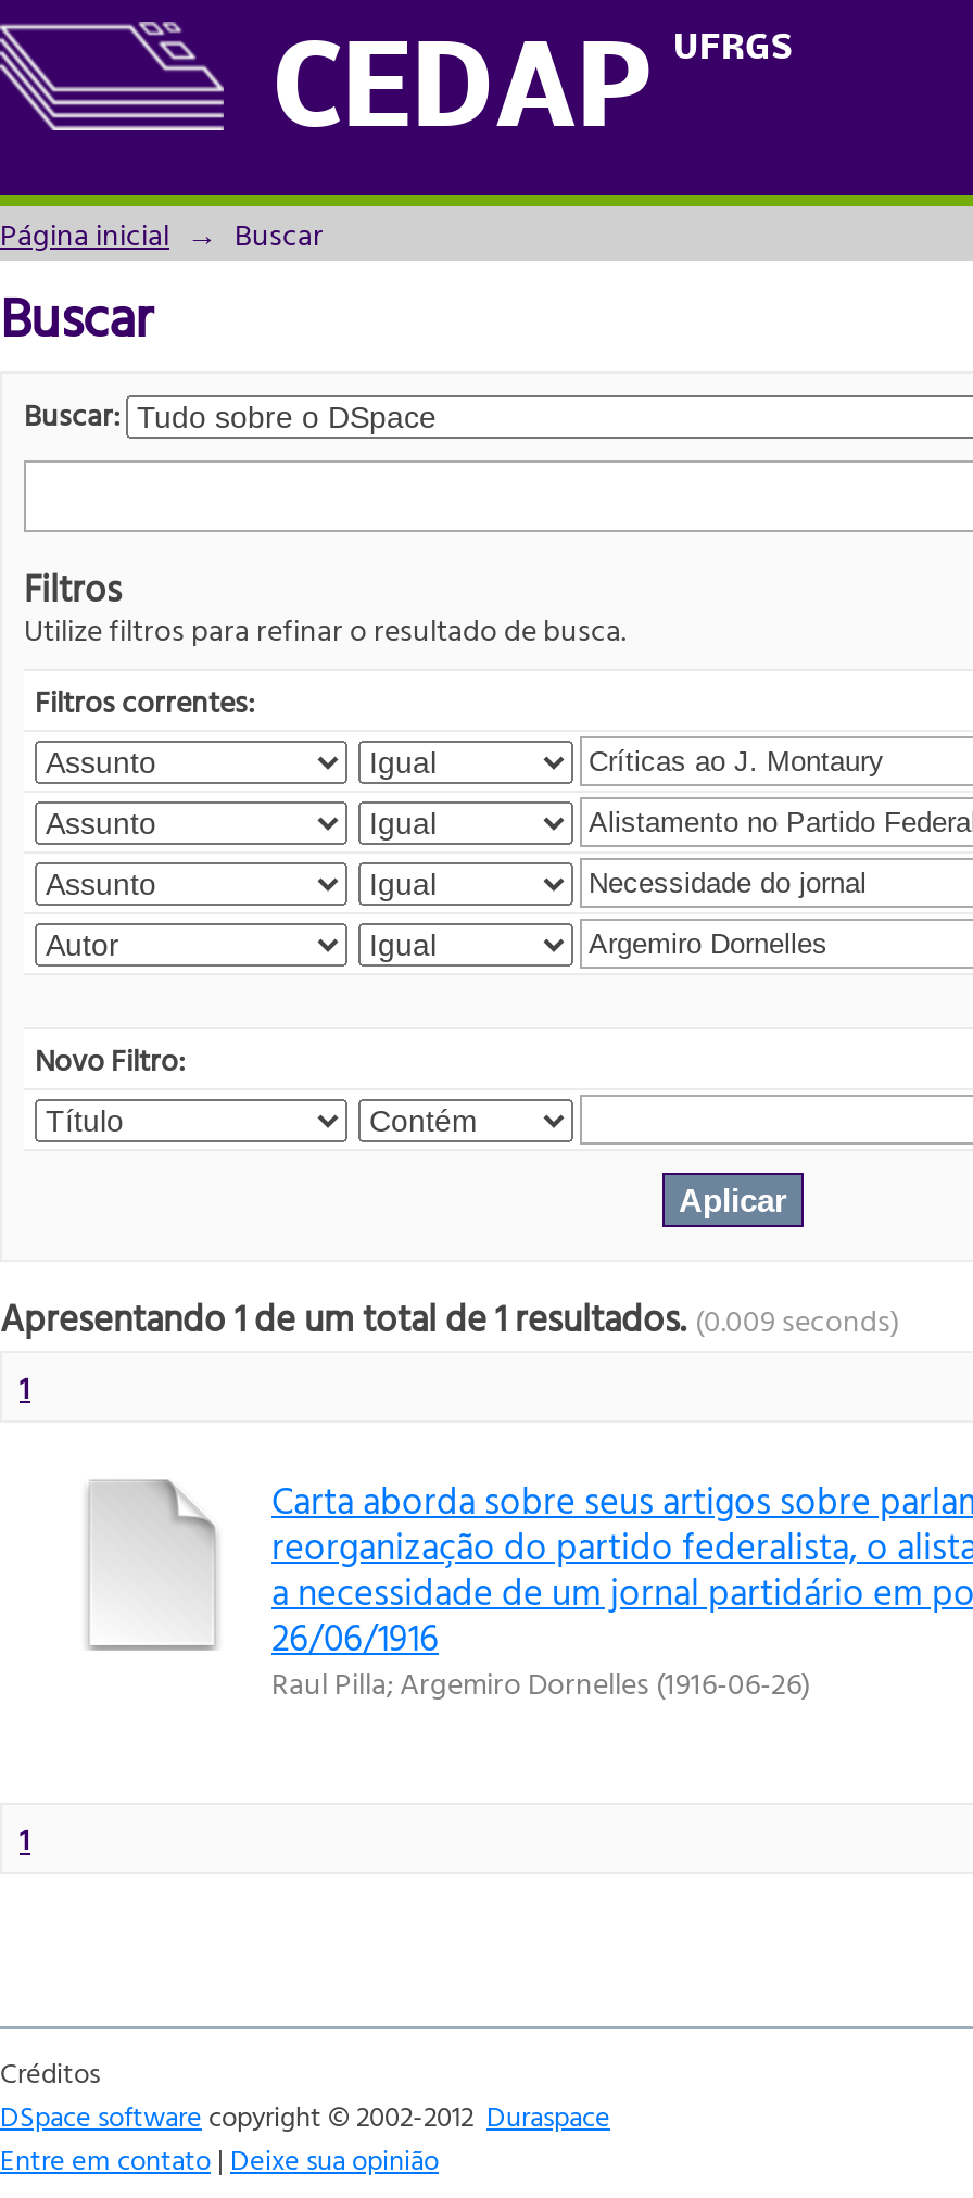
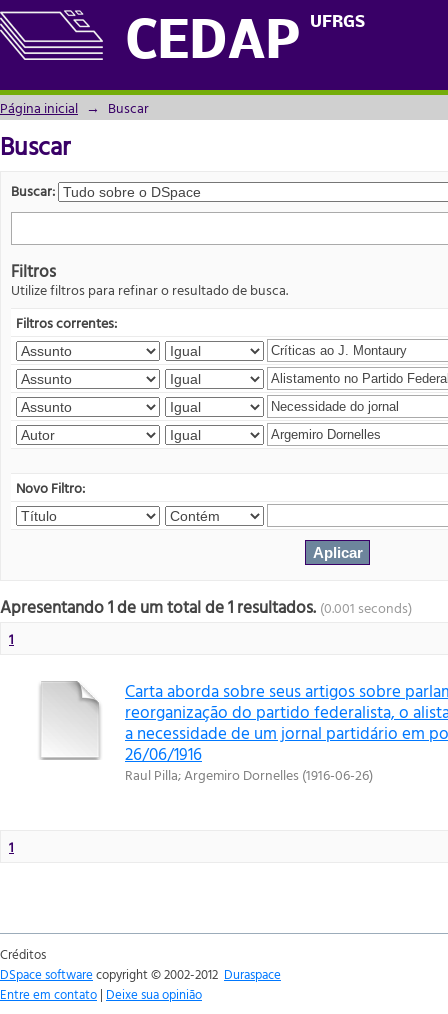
- Apresentando 1 de um total de 1 resultados. (0.009 seconds)
+ Apresentando 1 de um total de 1 resultados. (0.001 seconds)
